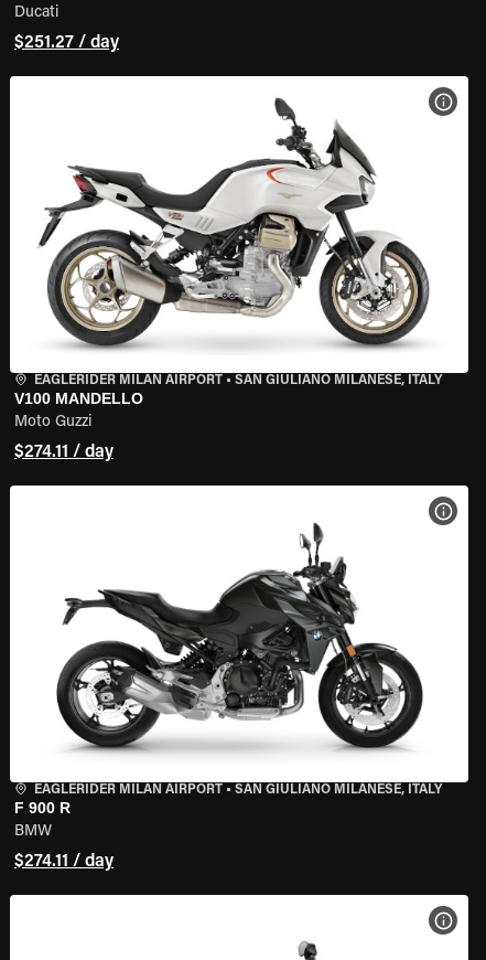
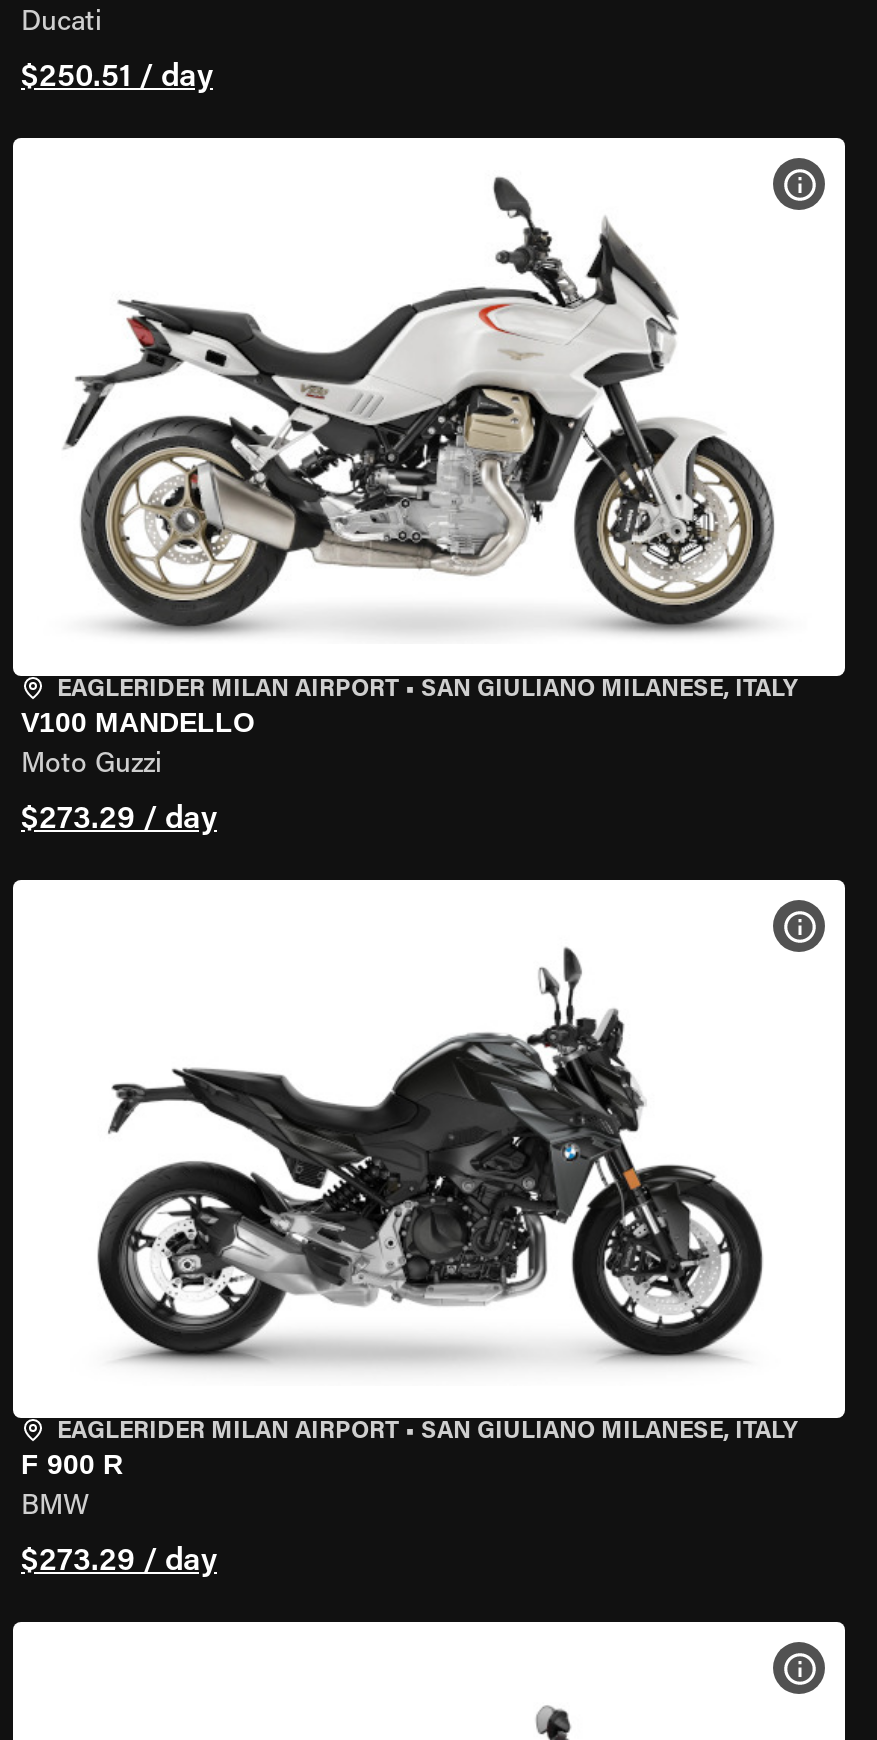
- $251.27 / day
+ $250.51 / day

- $274.11 / day
+ $273.29 / day

- $274.11 / day
+ $273.29 / day
